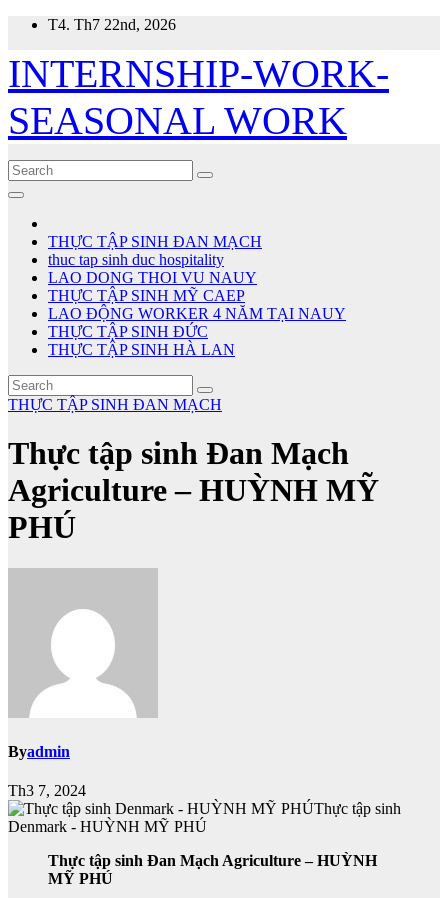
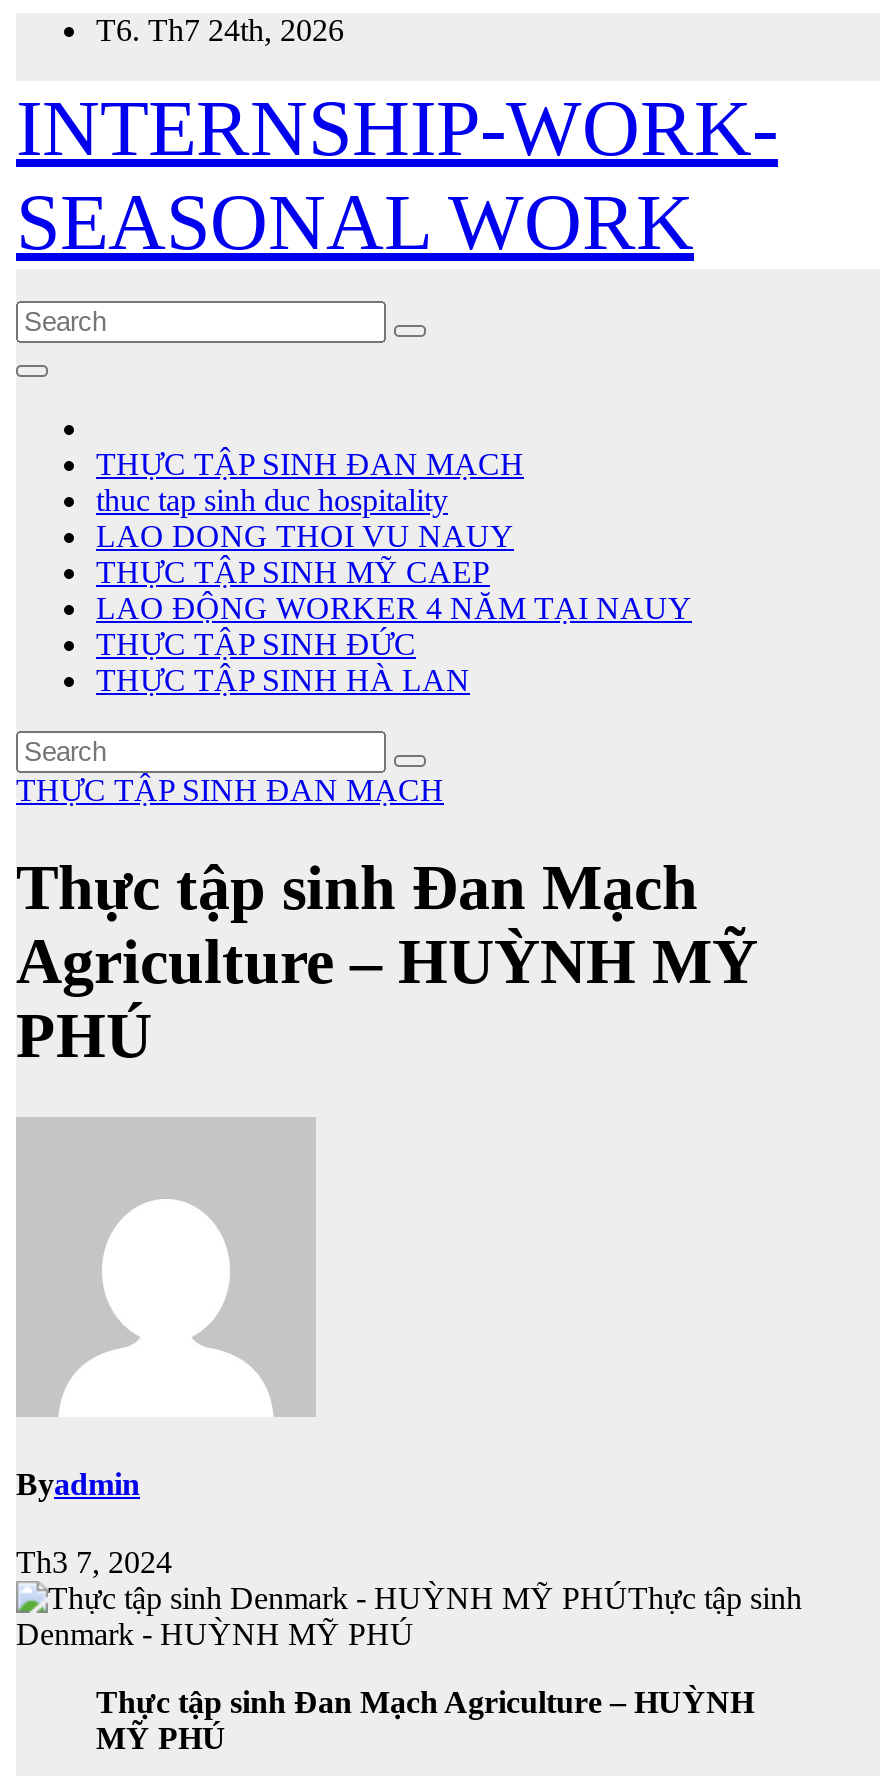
- T4. Th7 22nd, 2026
+ T6. Th7 24th, 2026
